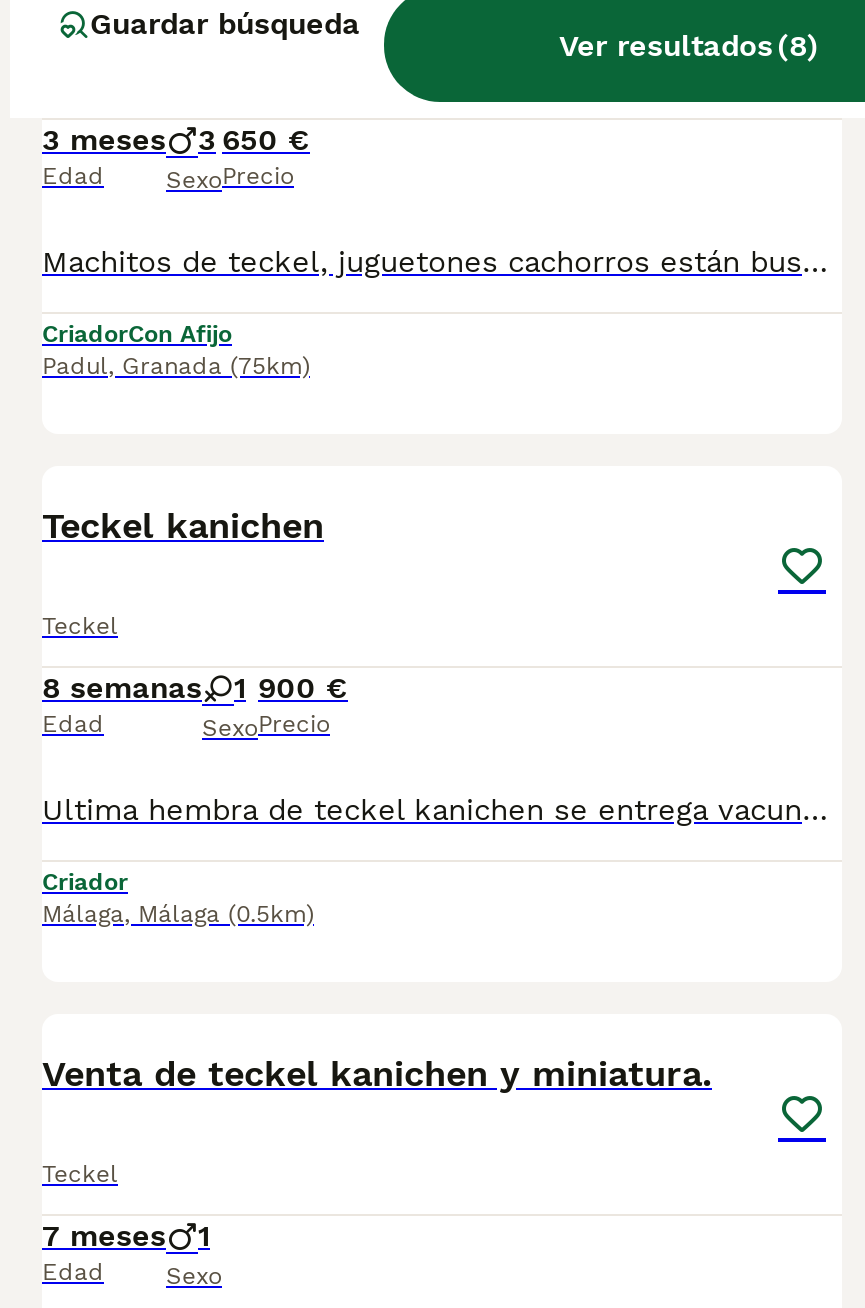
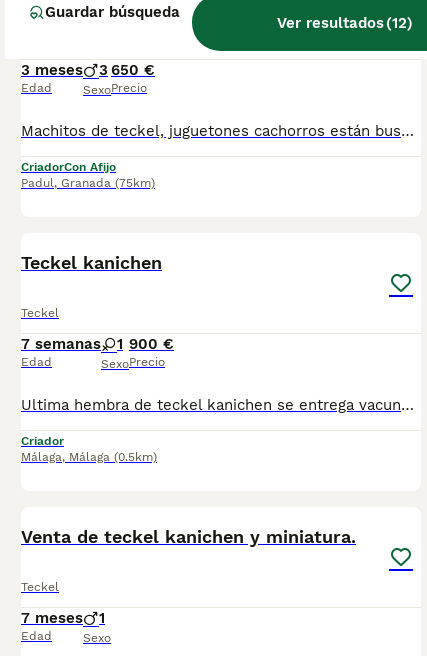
- Ver resultados (8)
+ Ver resultados (12)

- 8 semanas 1 900 €
+ 7 semanas 1 900 €
